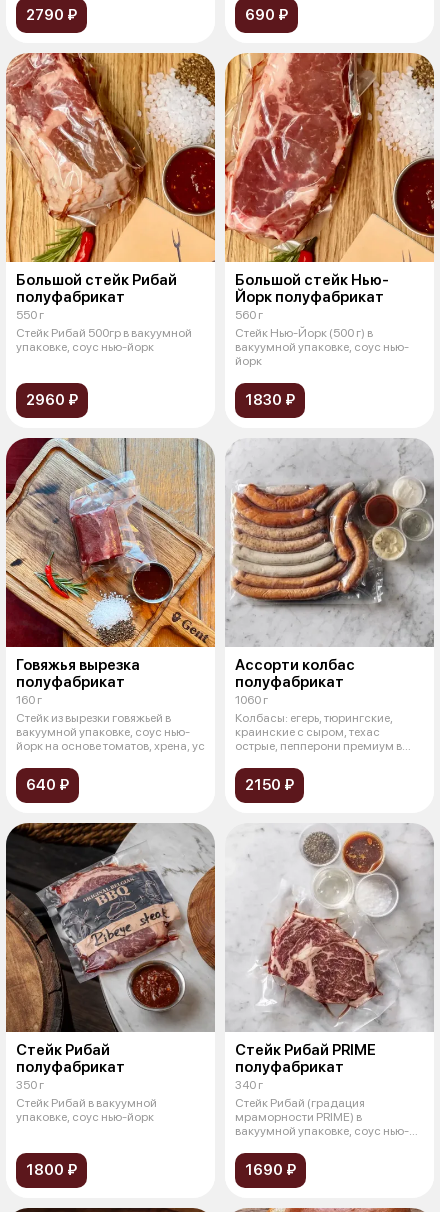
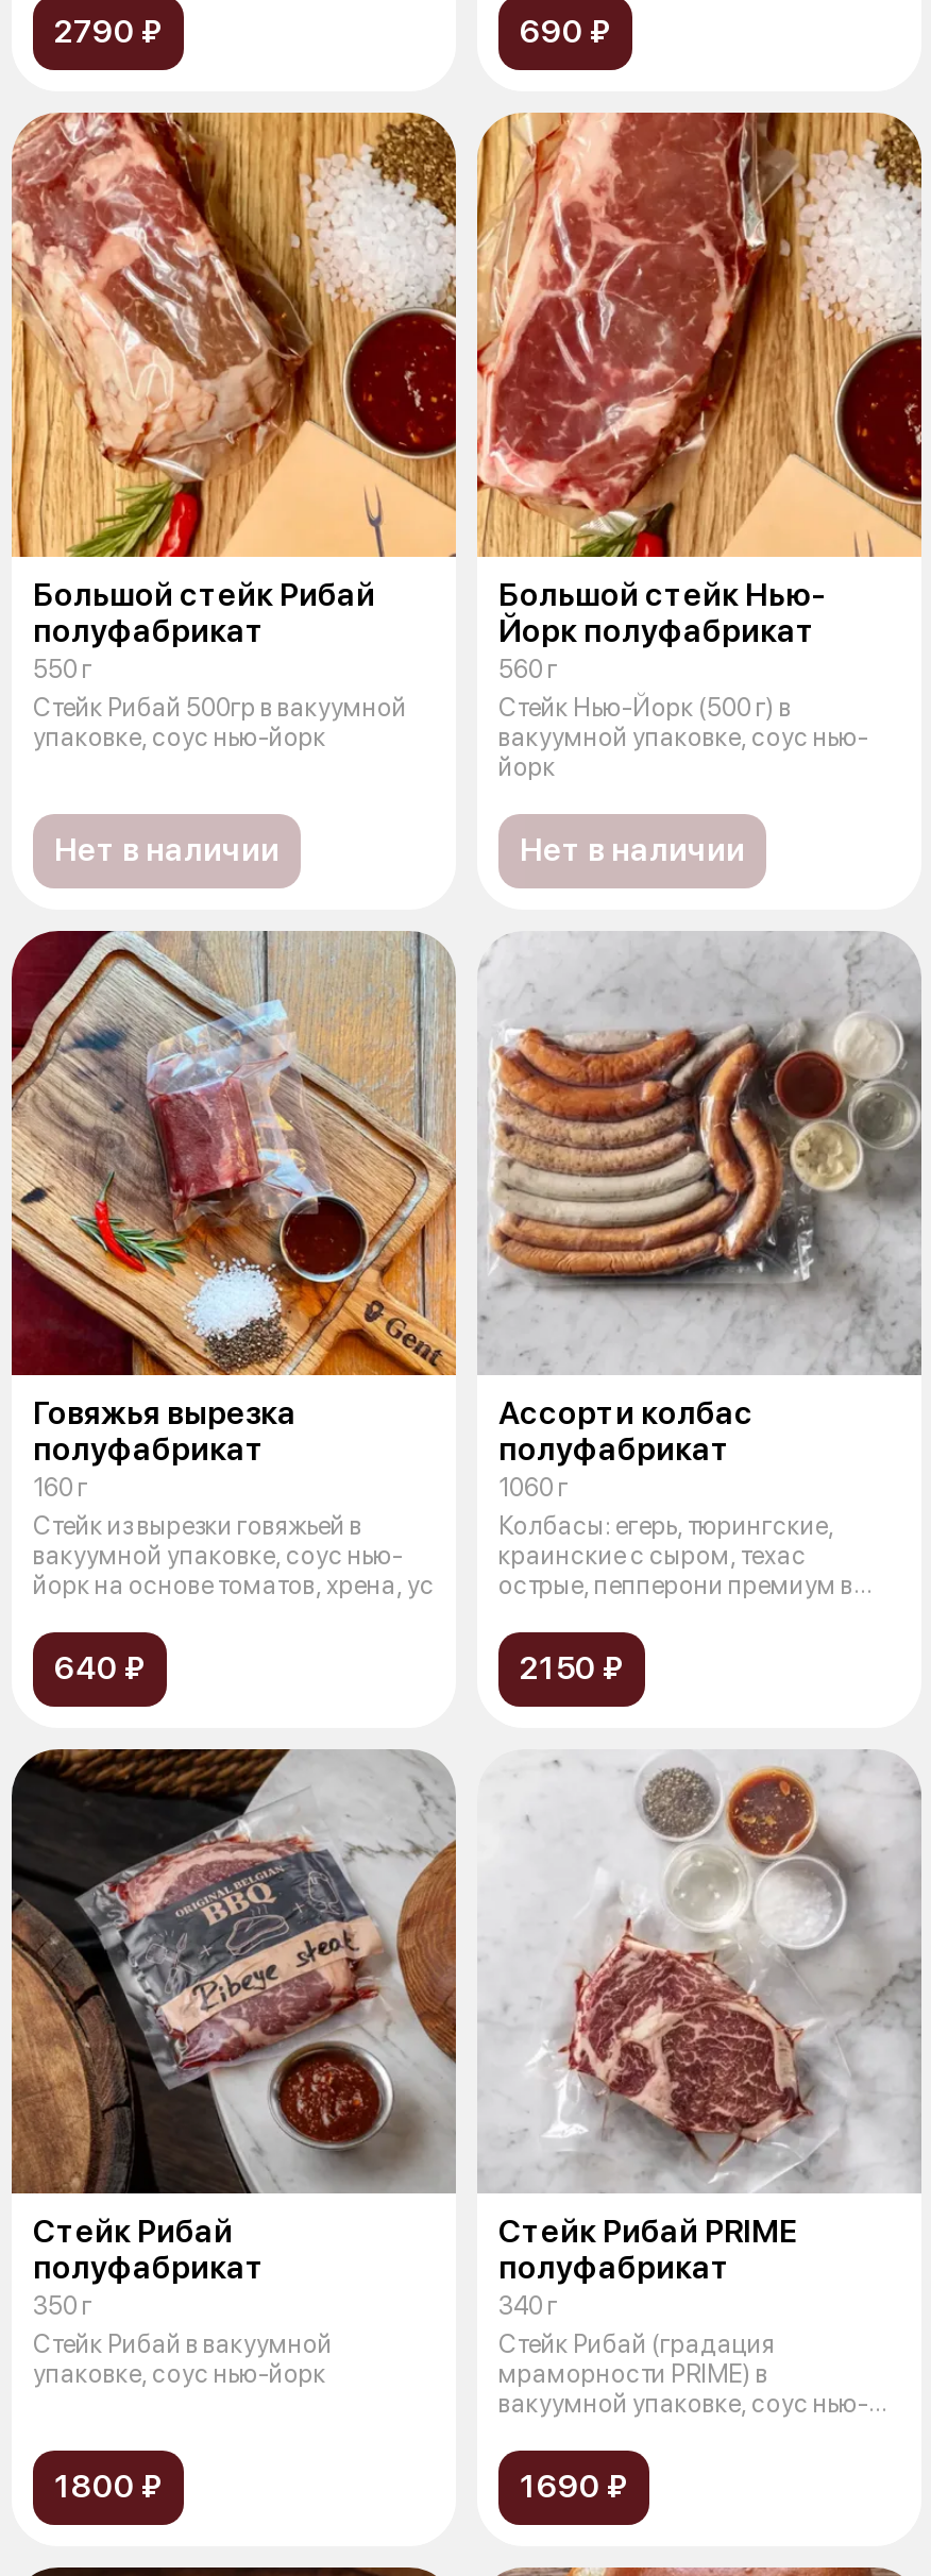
- 2960 ₽
+ Нет в наличии

- 1830 ₽
+ Нет в наличии
